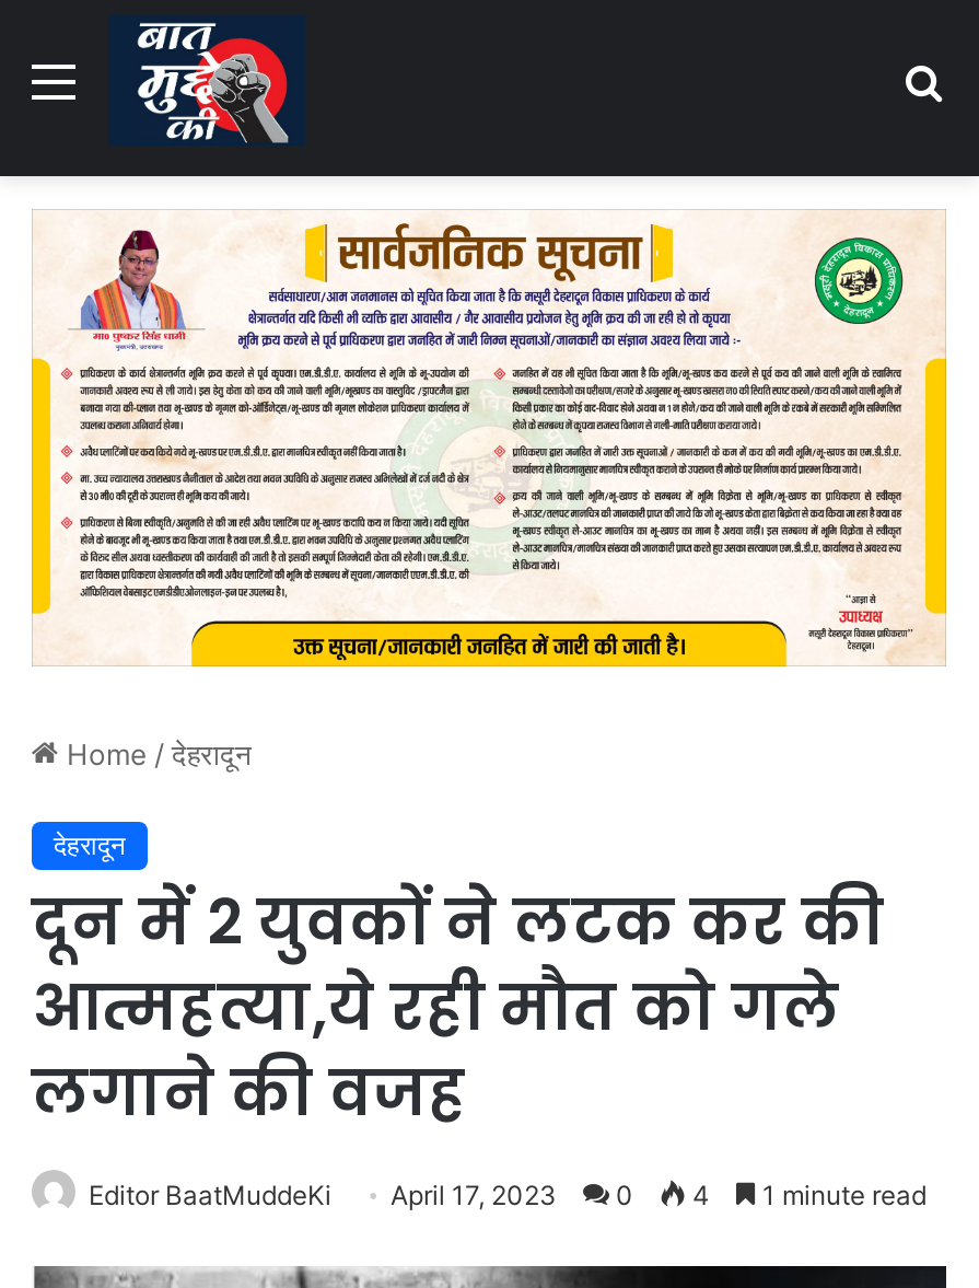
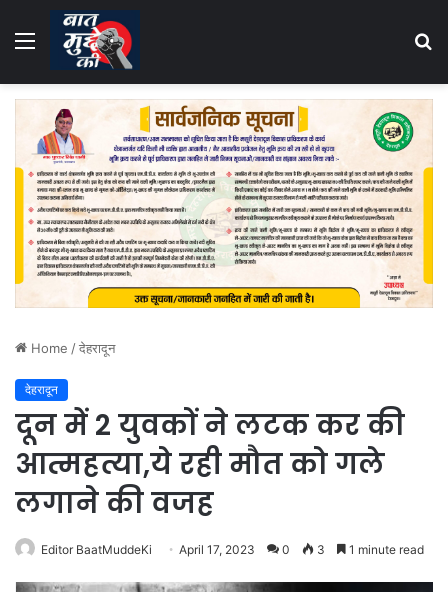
- Editor BaatMuddeKi April 17, 2023 0 4 1 minute read
+ Editor BaatMuddeKi April 17, 2023 0 3 1 minute read
